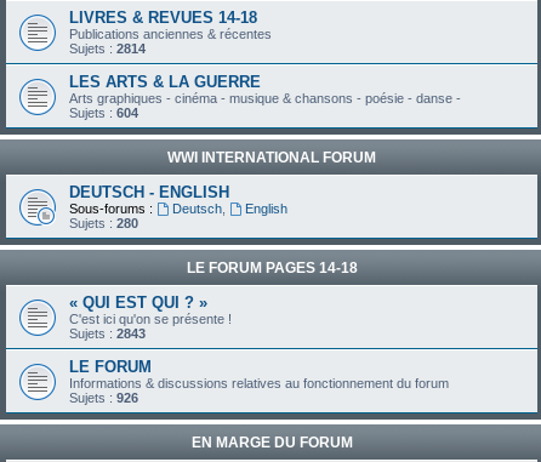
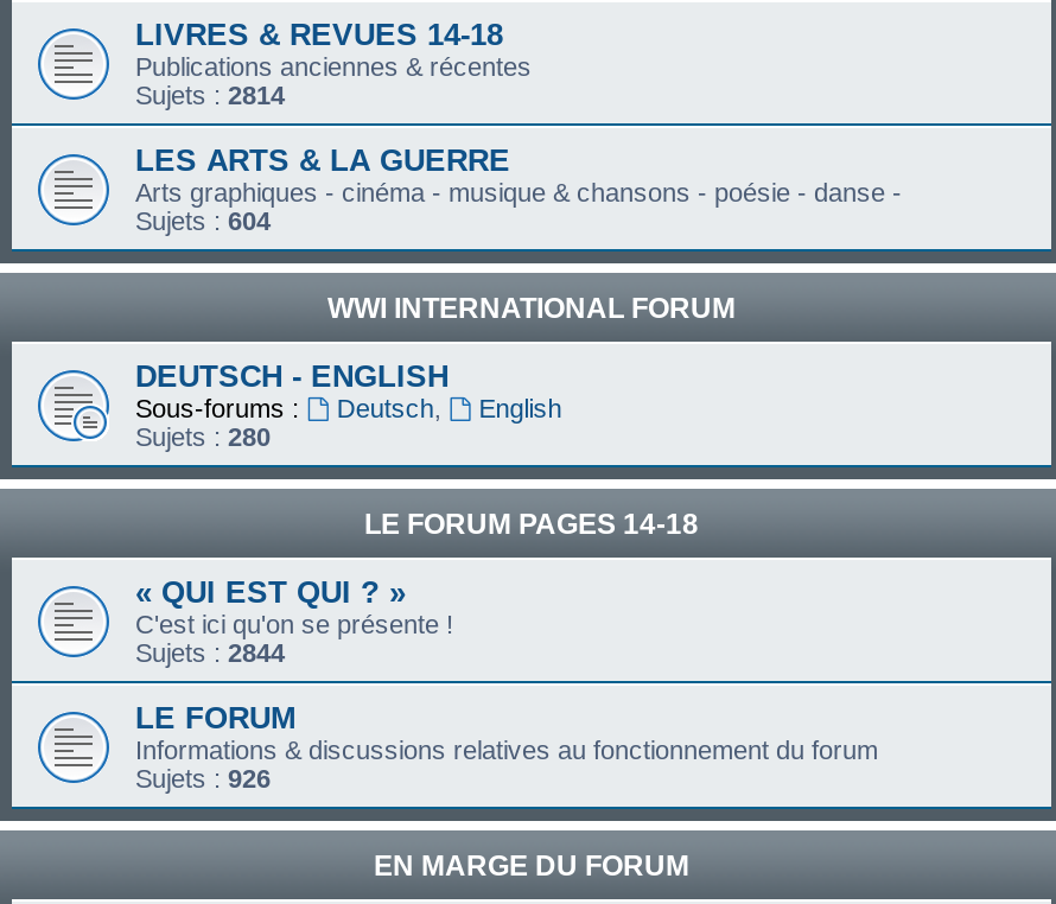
- Sujets : 2843
+ Sujets : 2844
